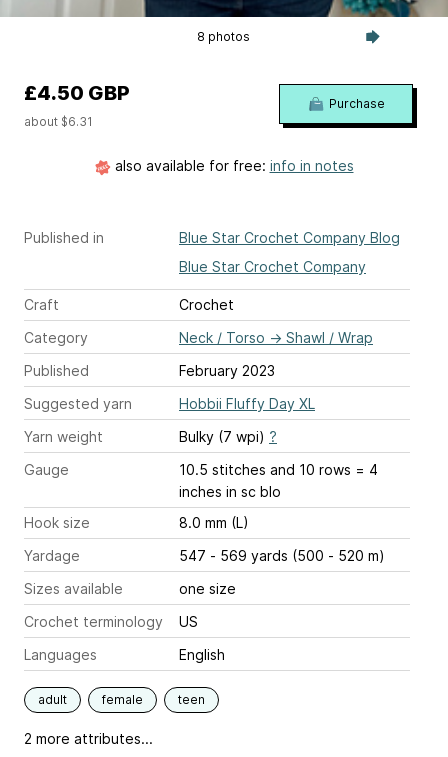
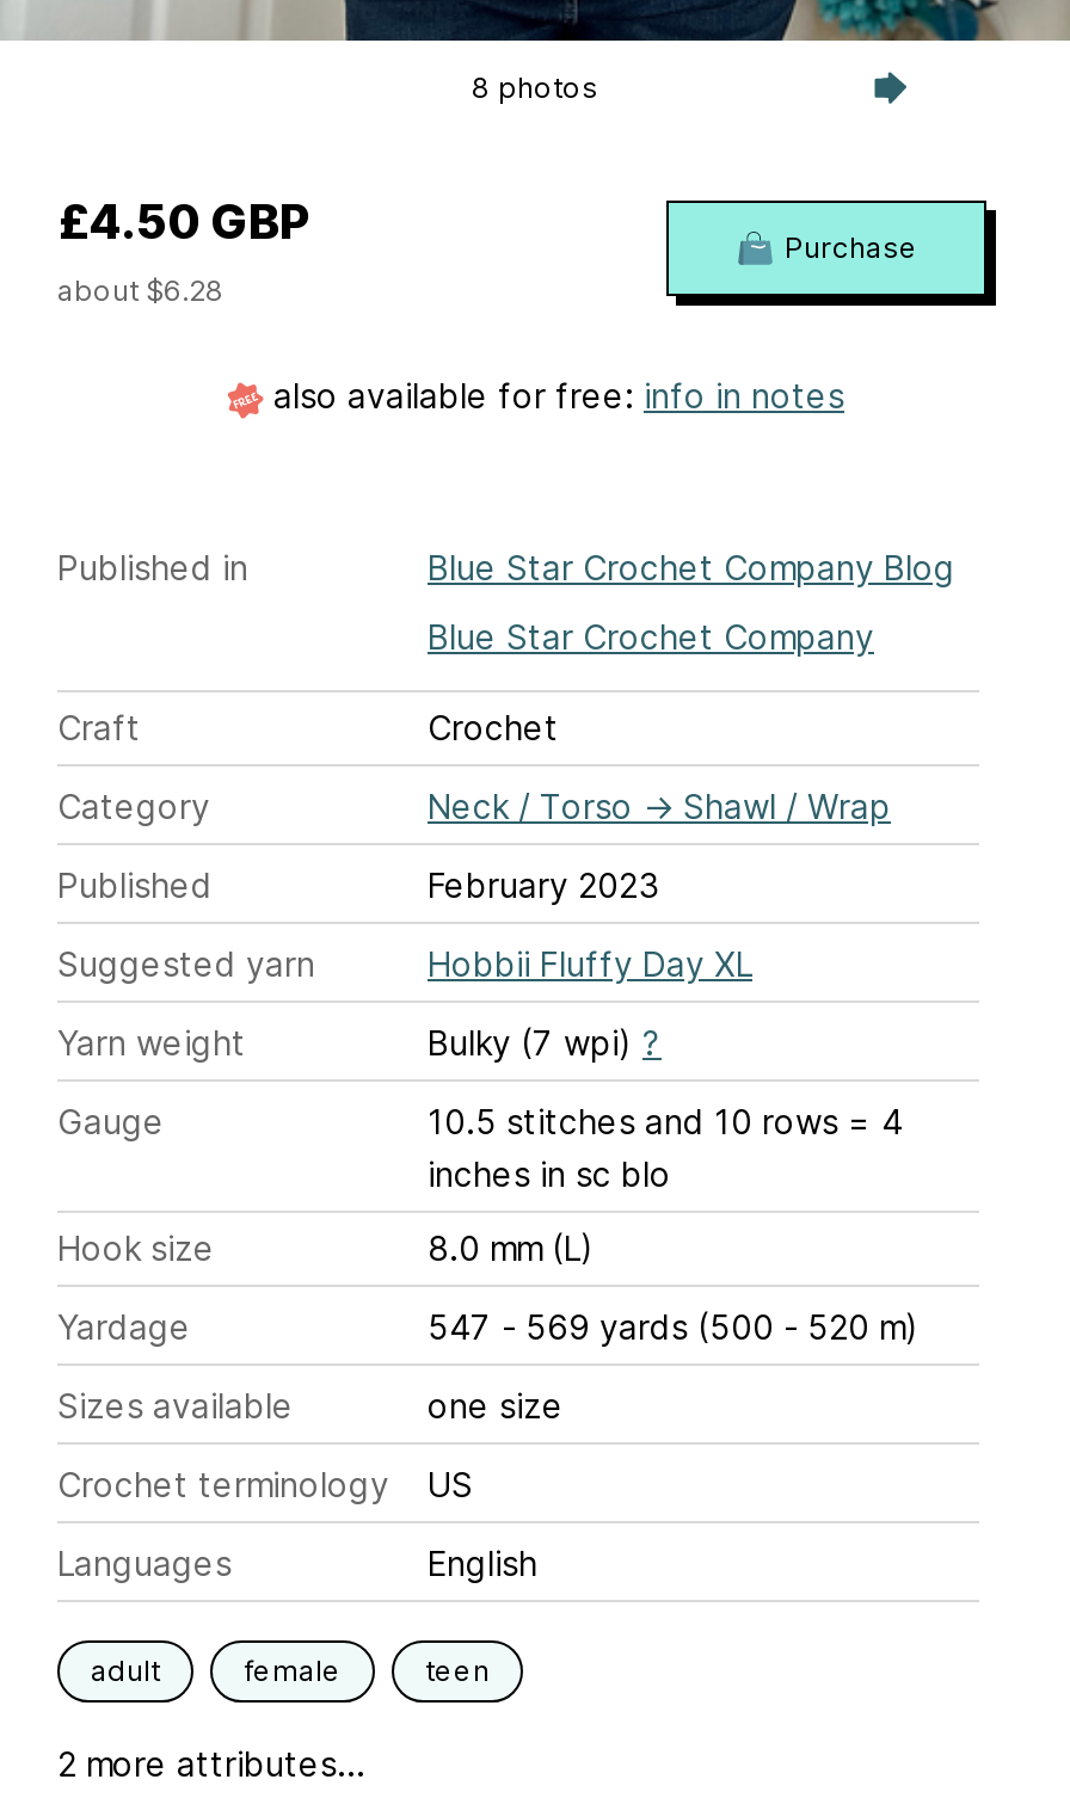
- about $6.31
+ about $6.28
